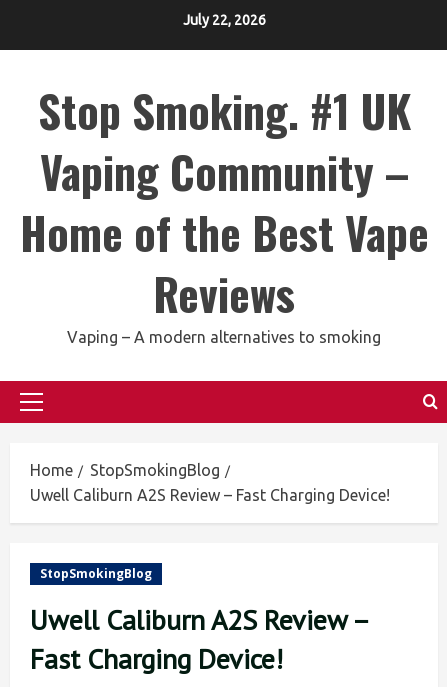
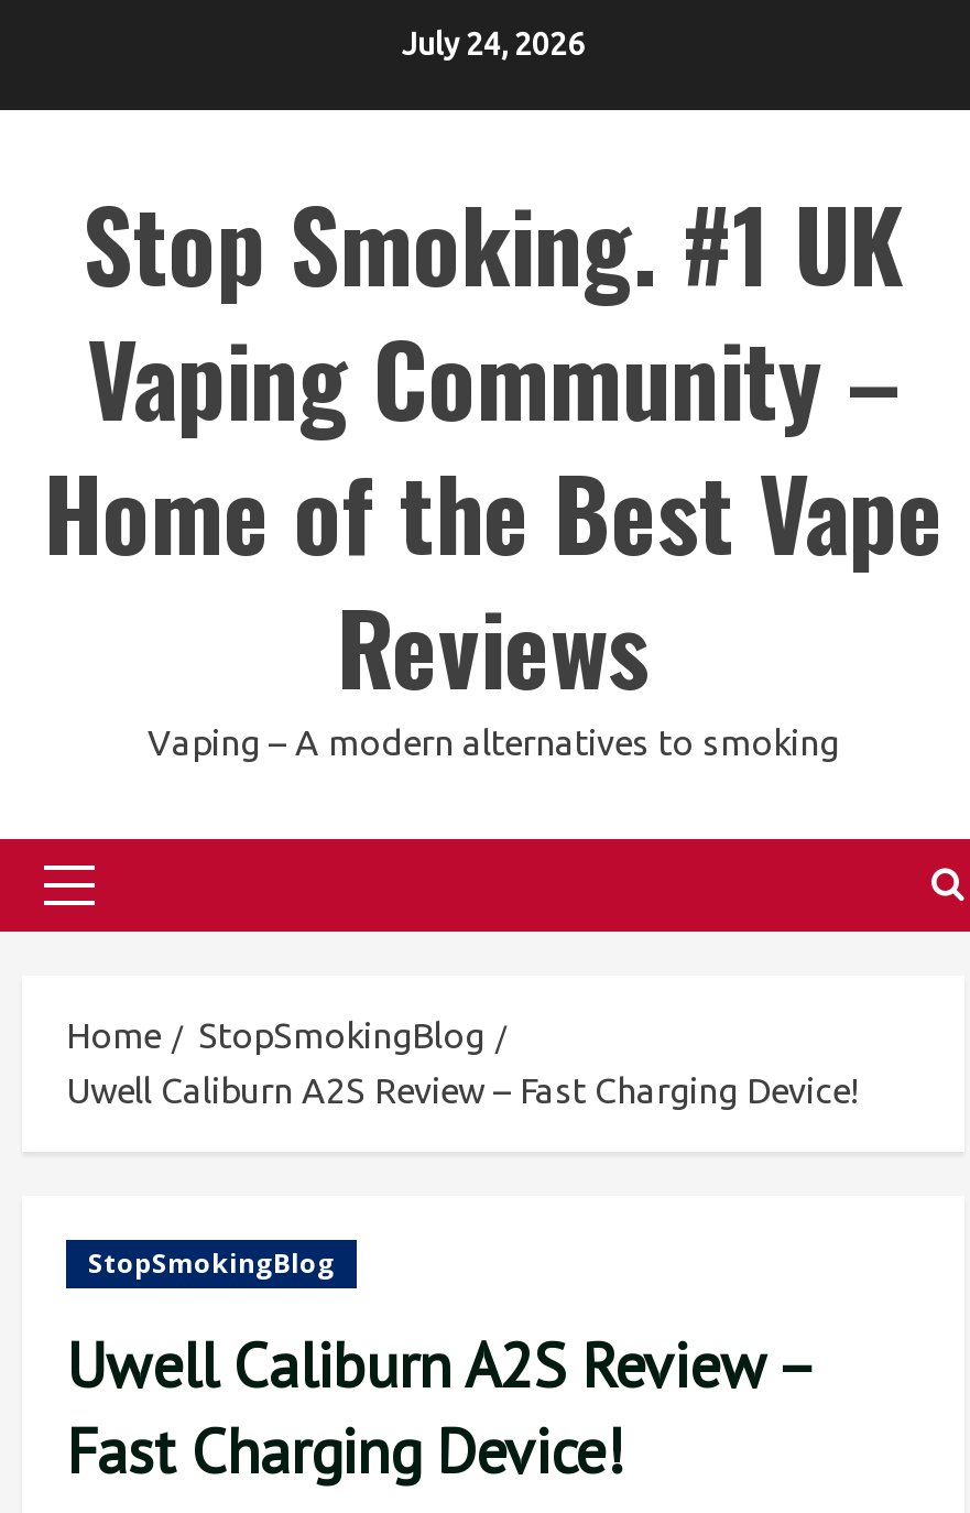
- July 22, 2026
+ July 24, 2026
